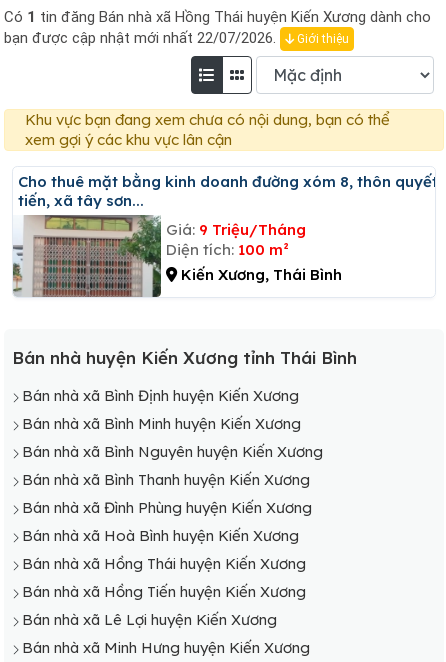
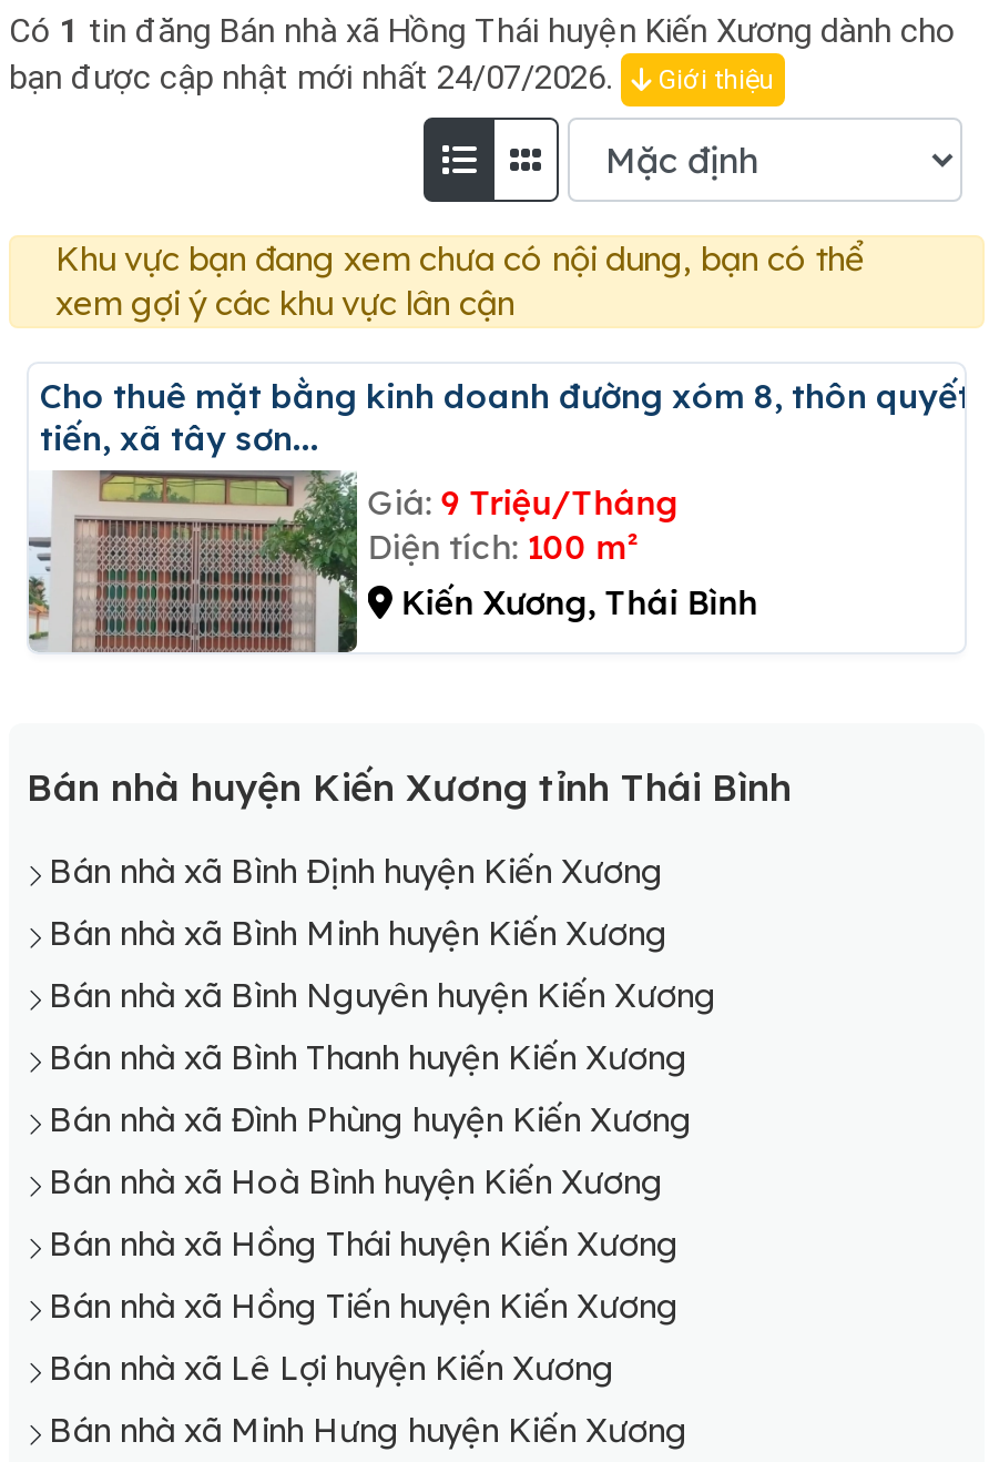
- bạn được cập nhật mới nhất 22/07/2026.
+ bạn được cập nhật mới nhất 24/07/2026.
